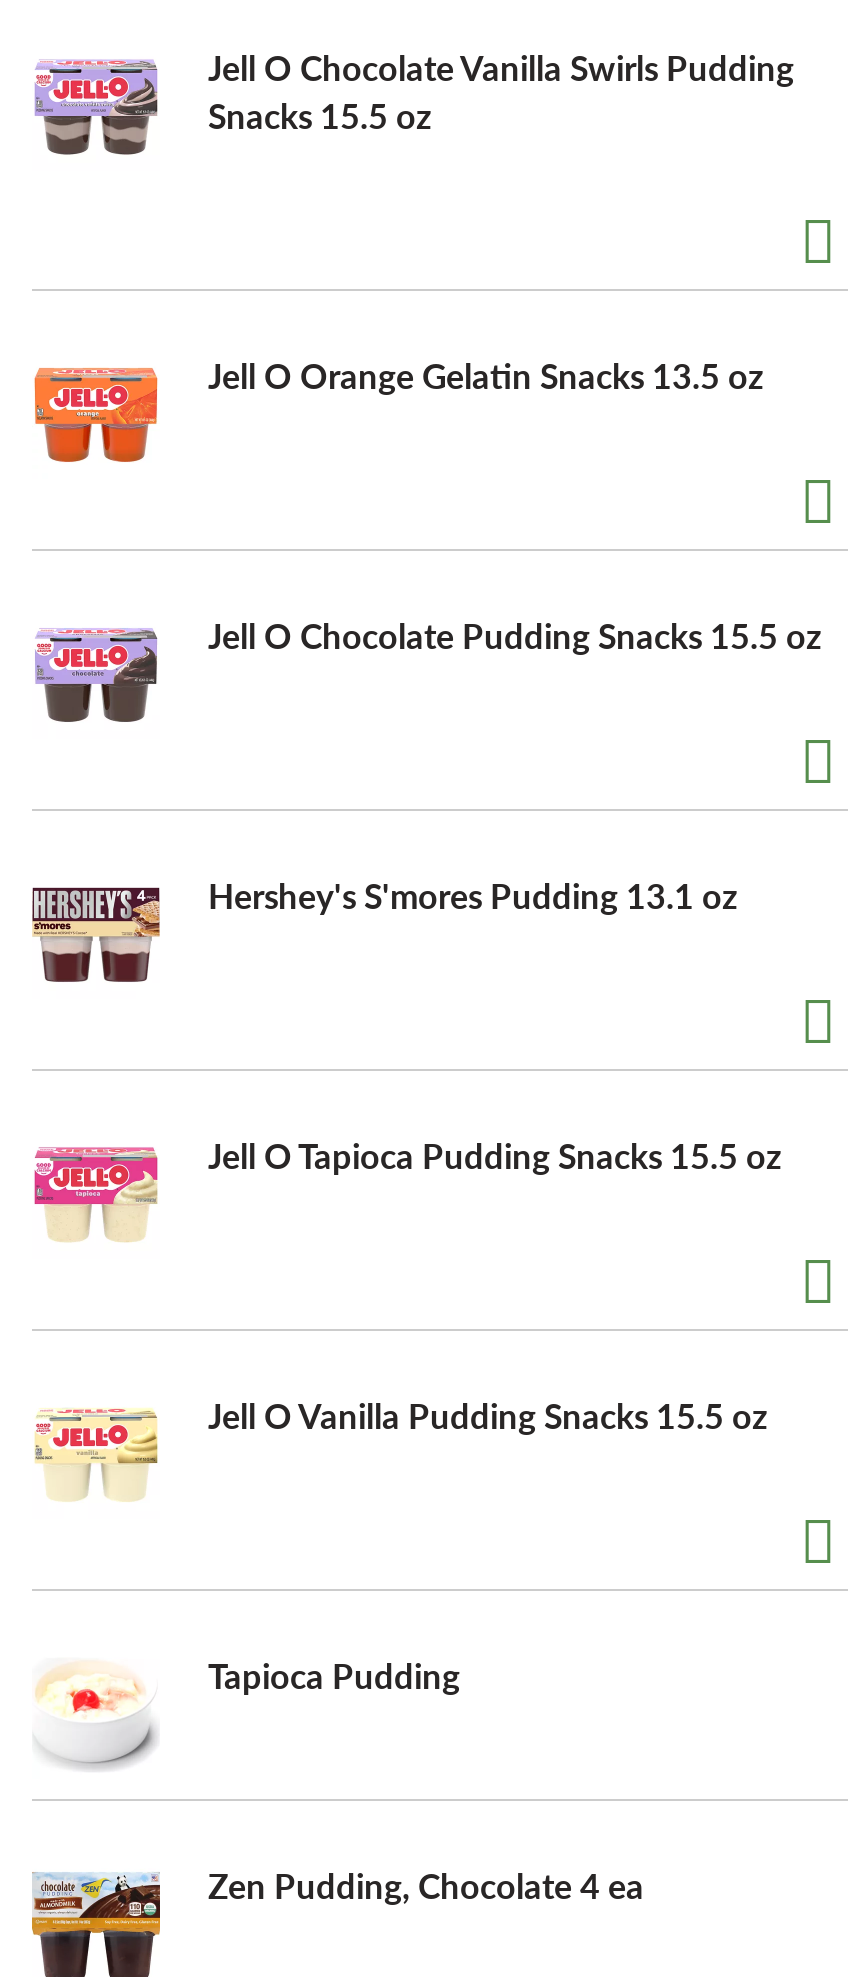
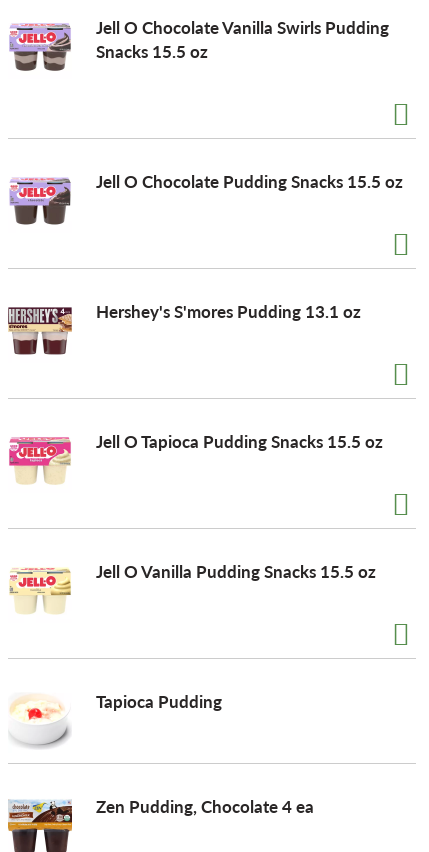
- [image]
- Jell O Orange Gelatin Snacks 13.5 oz
